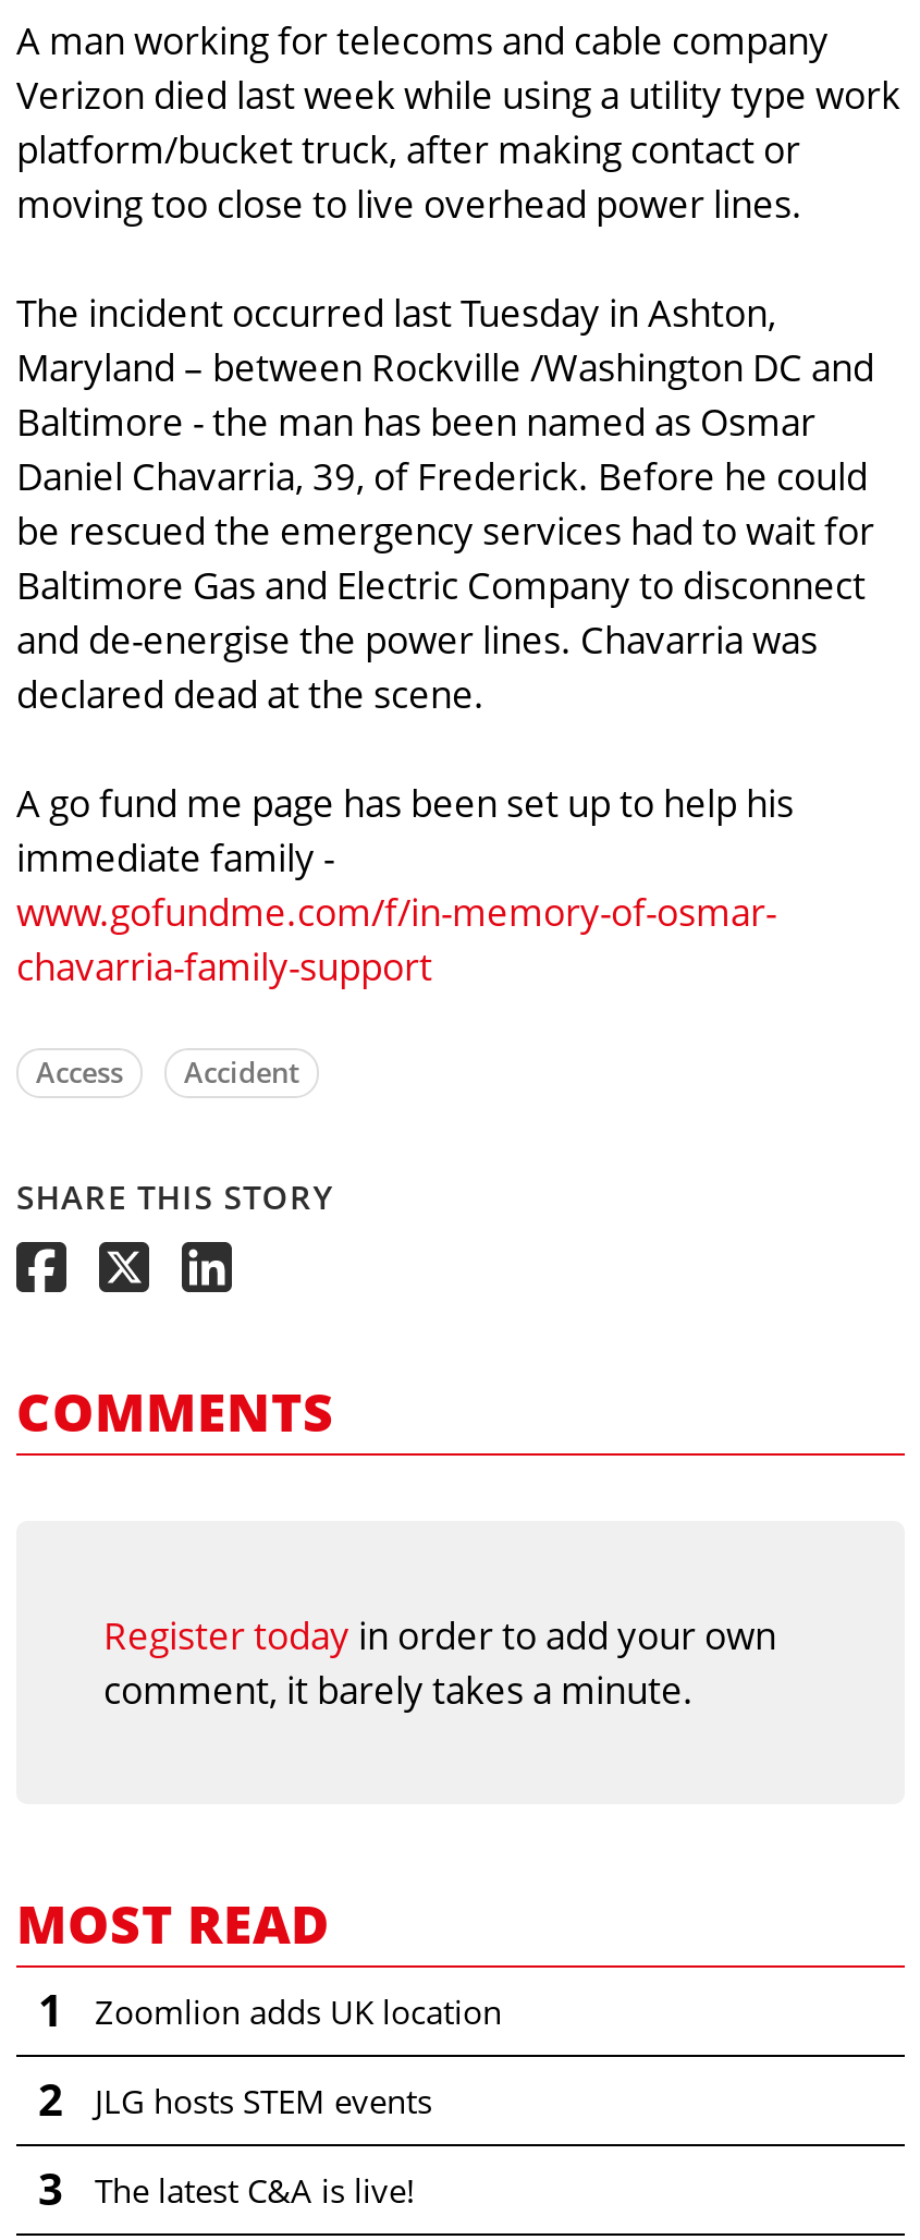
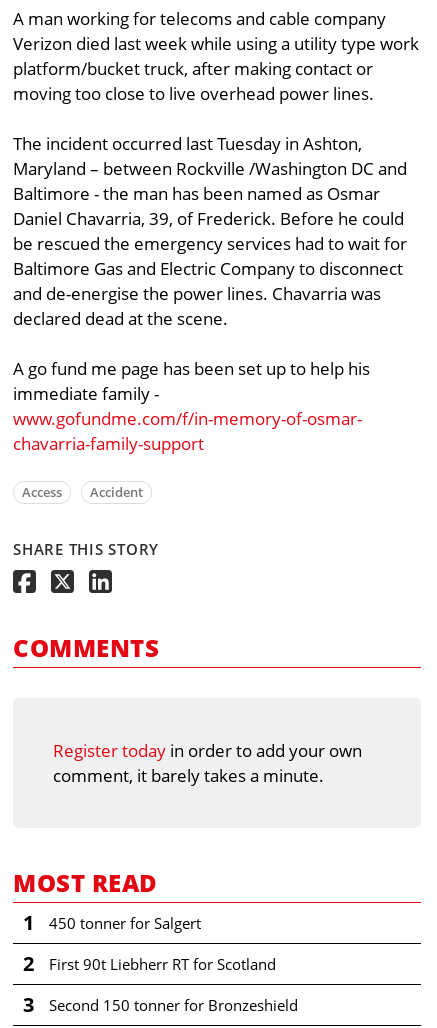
- Zoomlion adds UK location
+ 450 tonner for Salgert

- JLG hosts STEM events
+ First 90t Liebherr RT for Scotland

- The latest C&A is live!
+ Second 150 tonner for Bronzeshield
